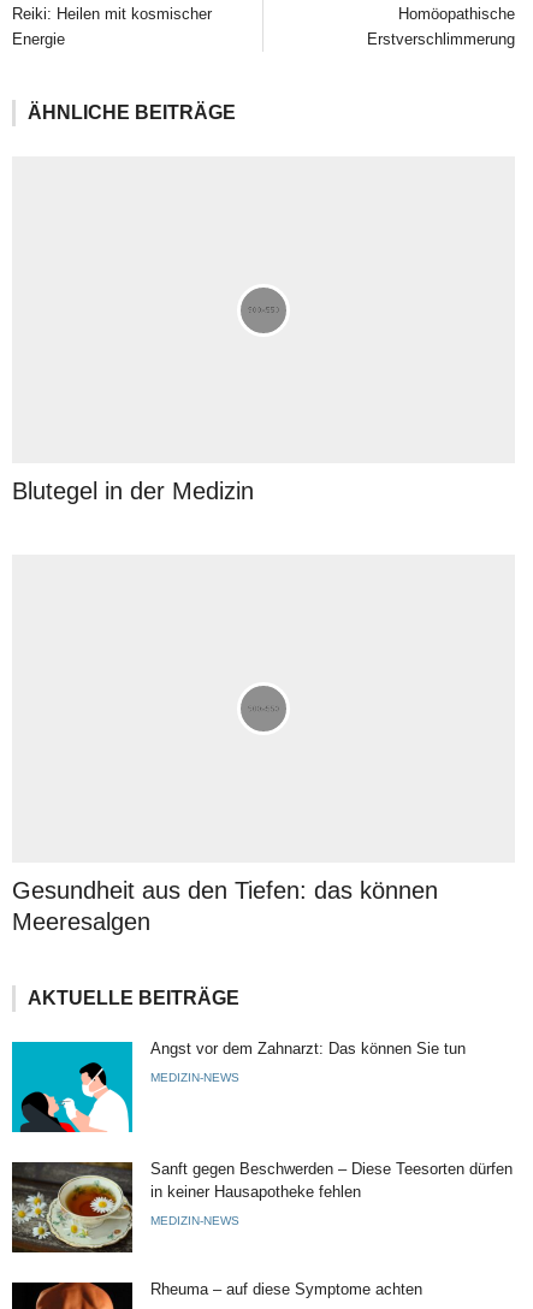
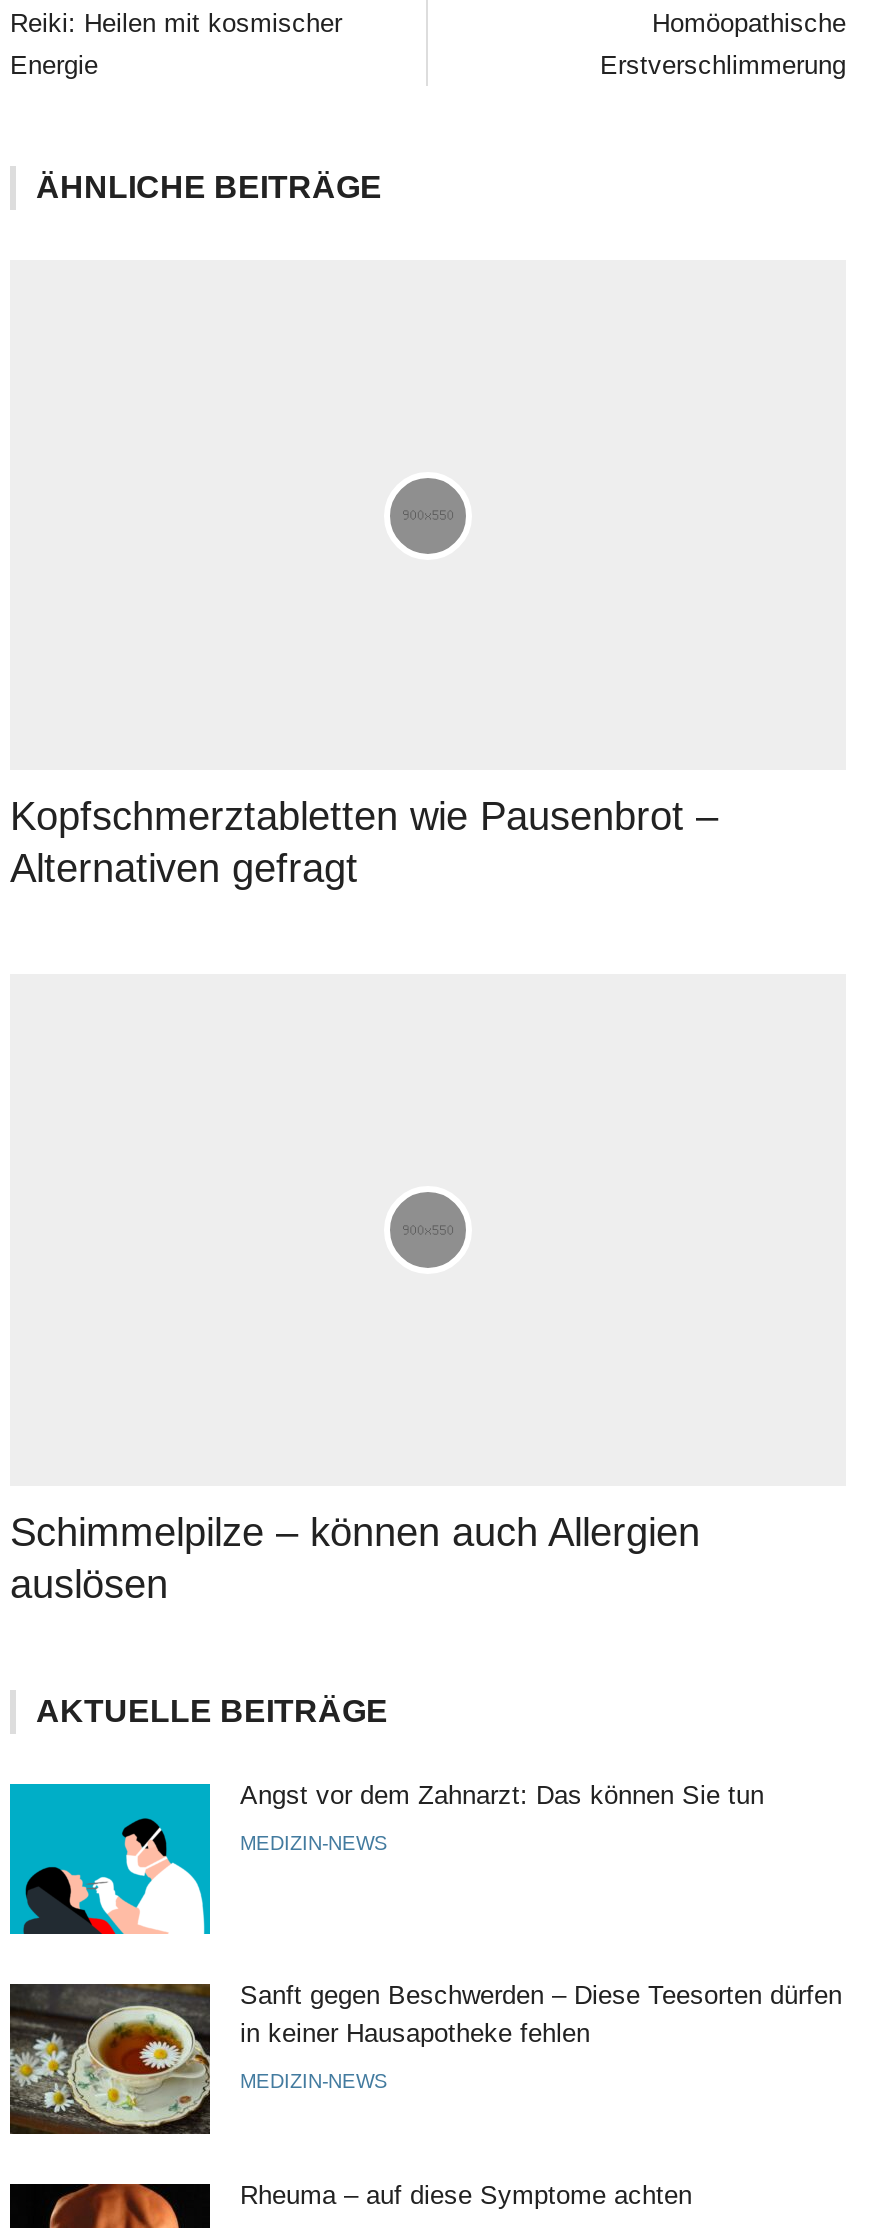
- Blutegel in der Medizin
+ Kopfschmerztabletten wie Pausenbrot –
+ Alternativen gefragt

- Gesundheit aus den Tiefen: das können
- Meeresalgen
+ Schimmelpilze – können auch Allergien
+ auslösen
